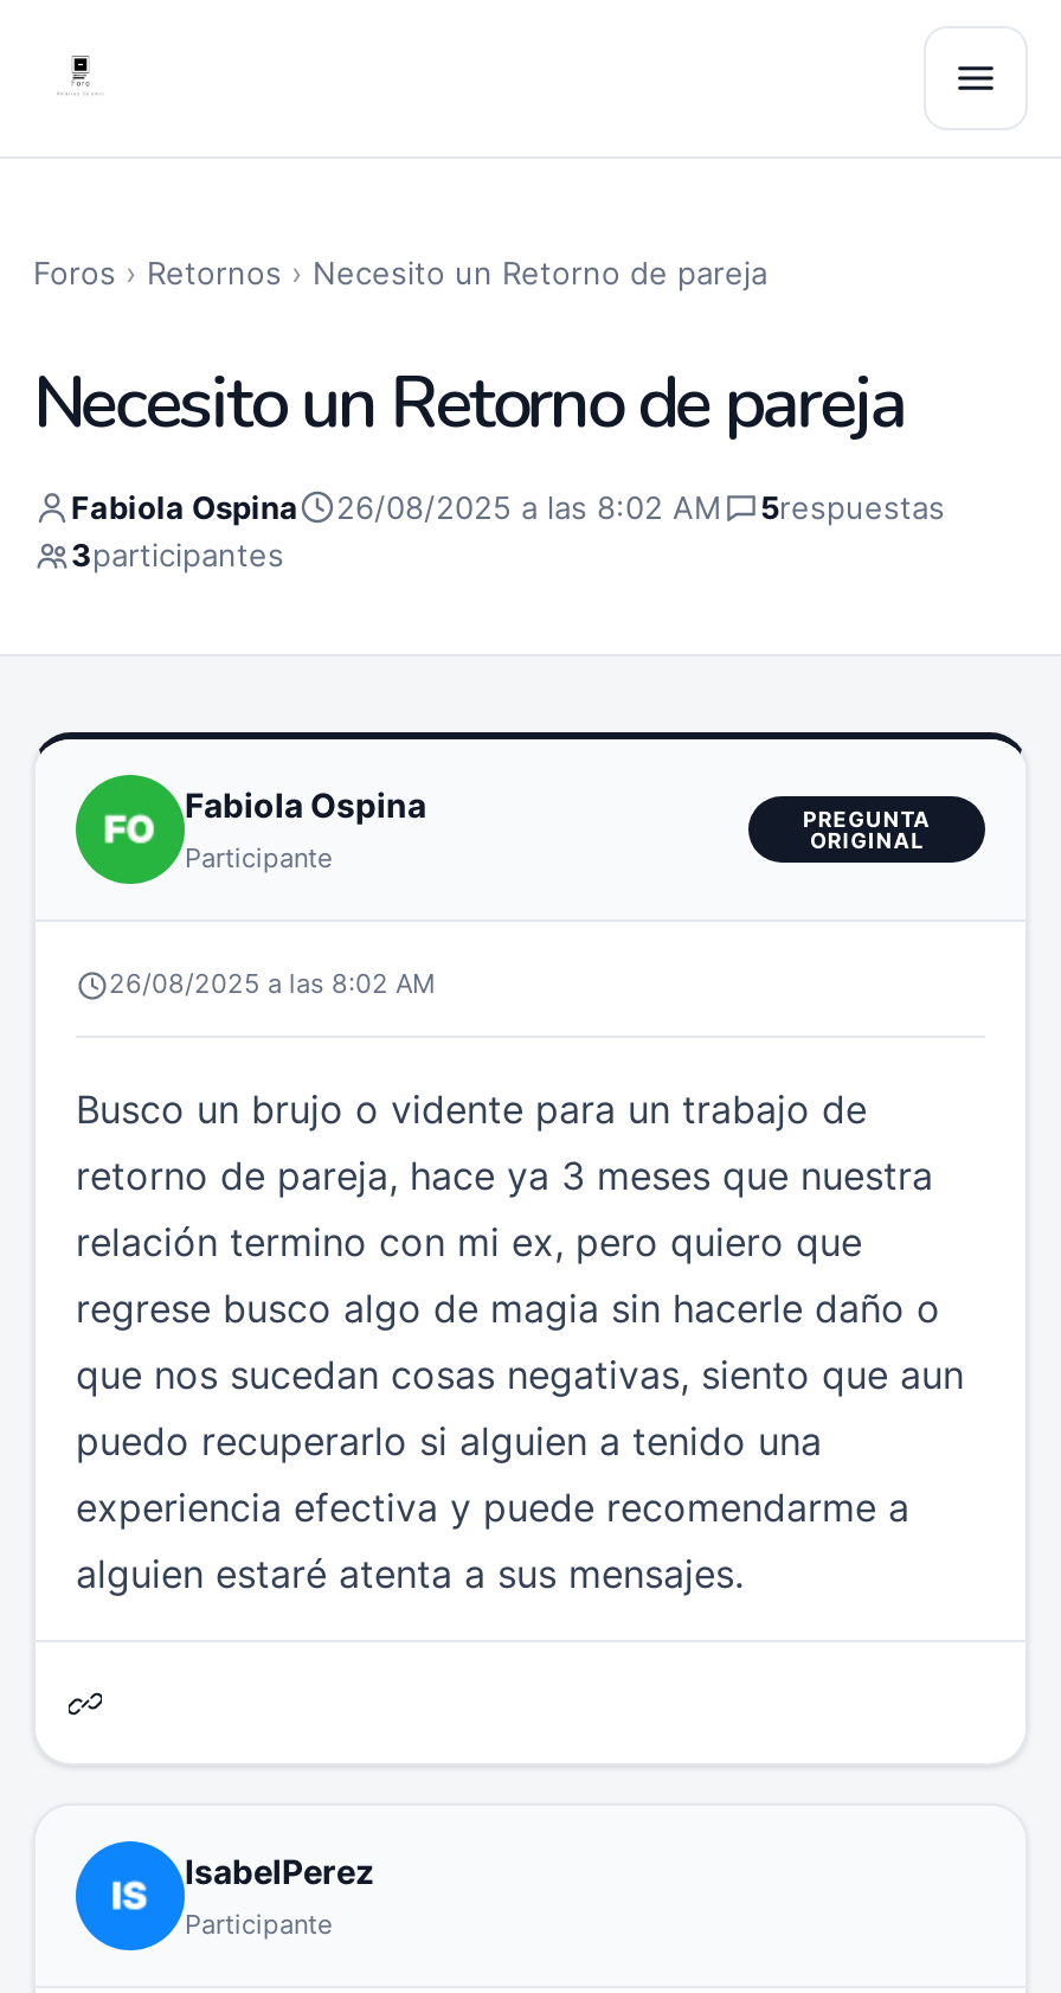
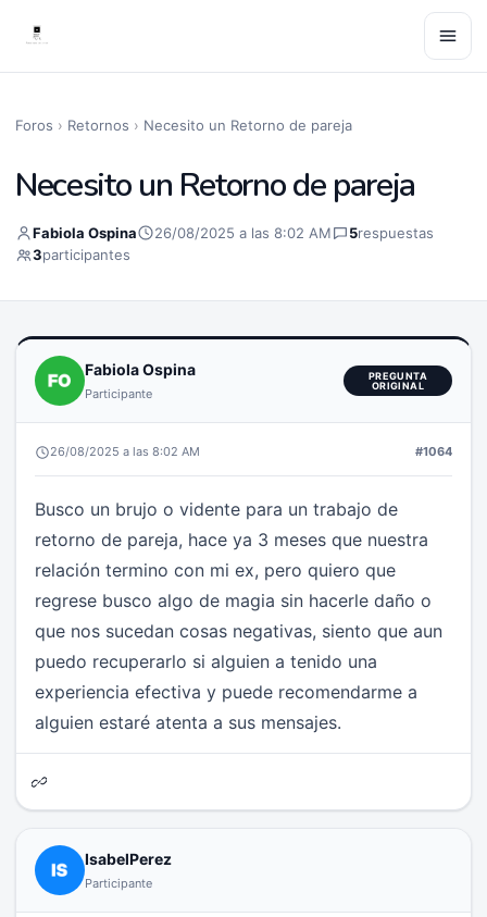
+ #1064
